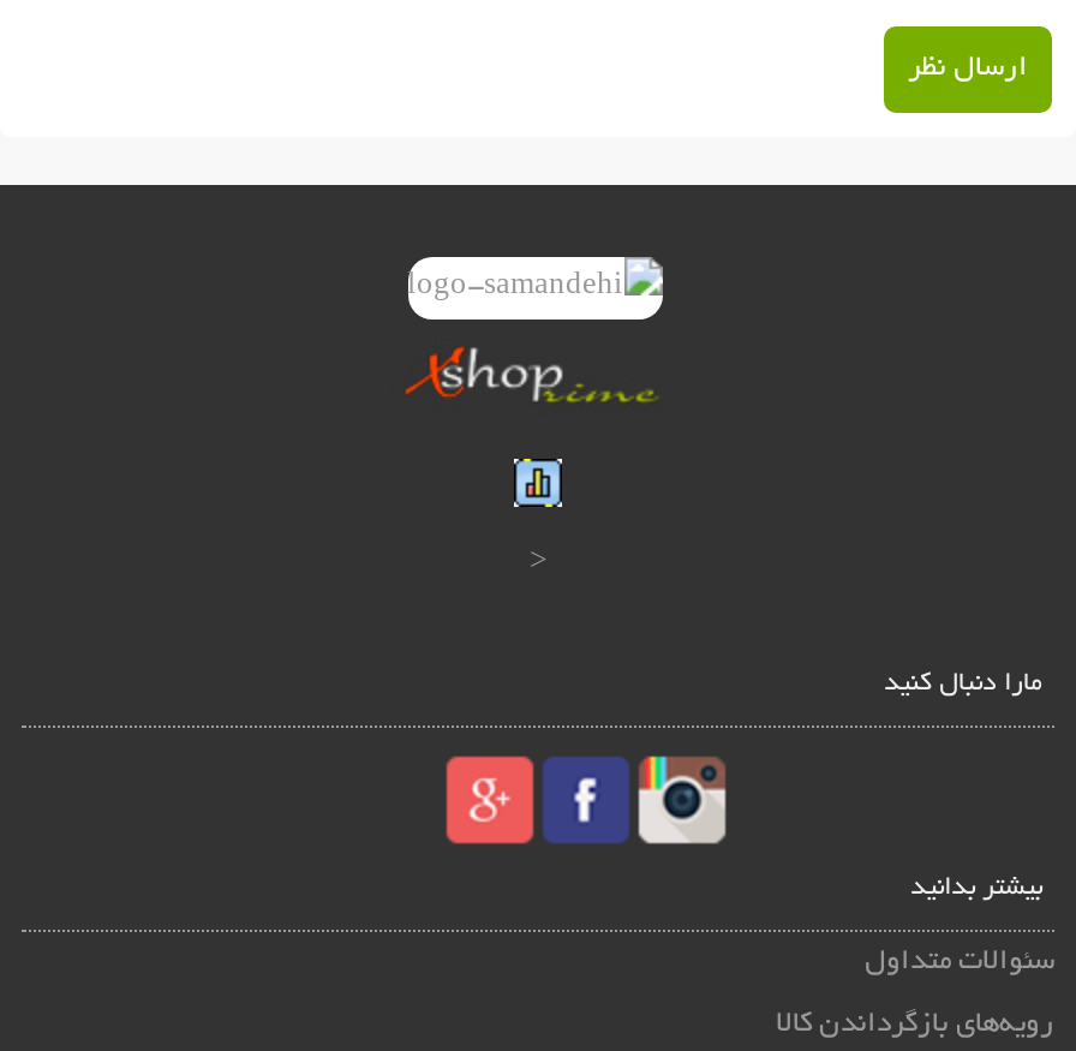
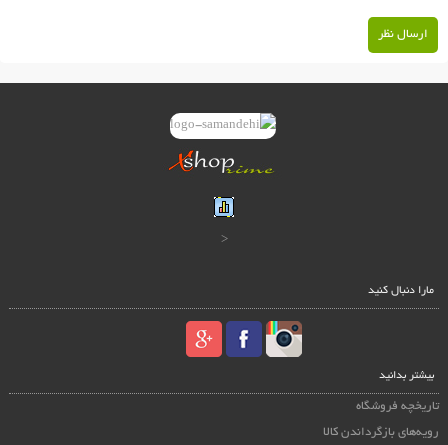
- سئوالات متداول
+ تاریخچه فروشگاه
